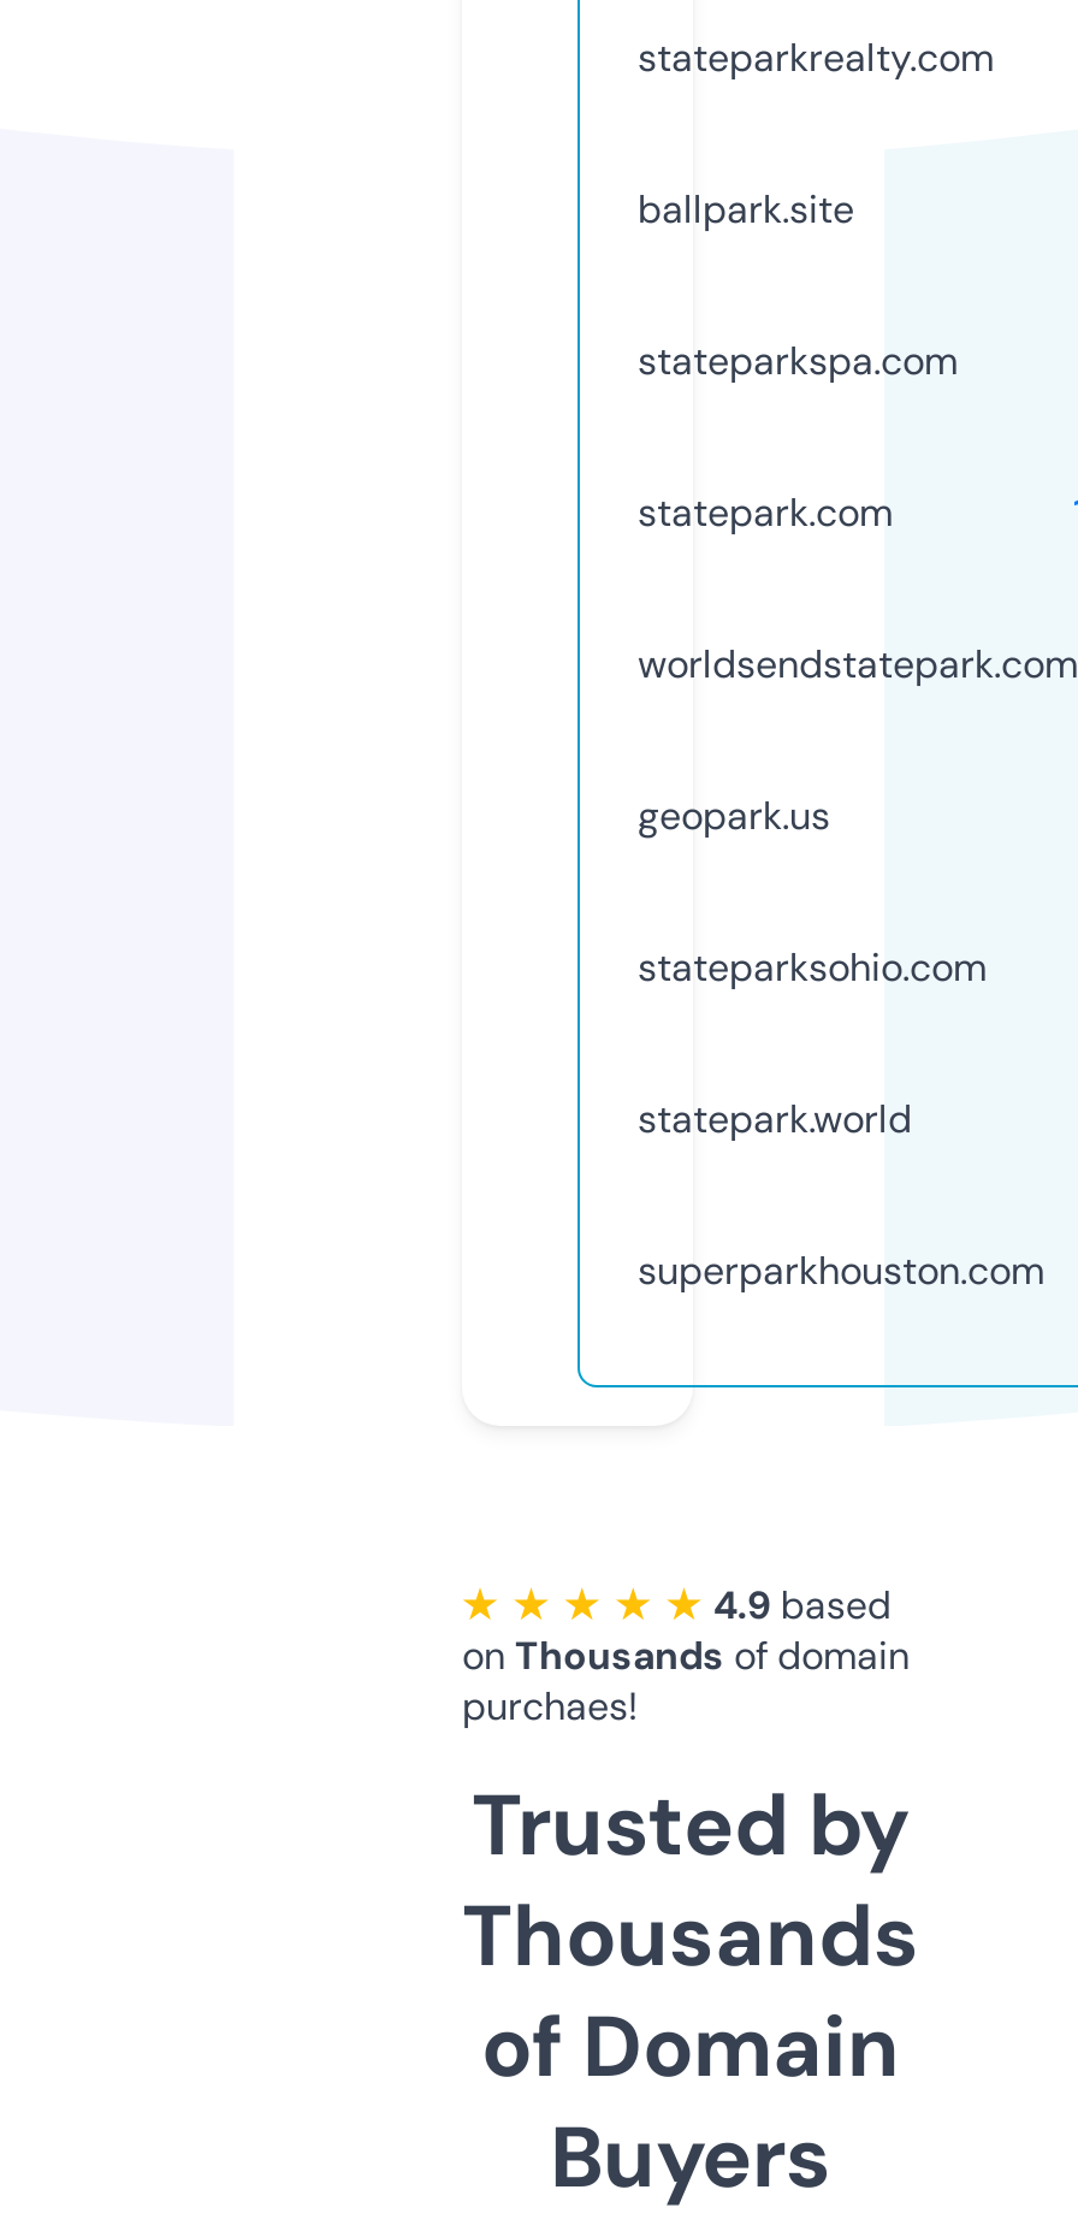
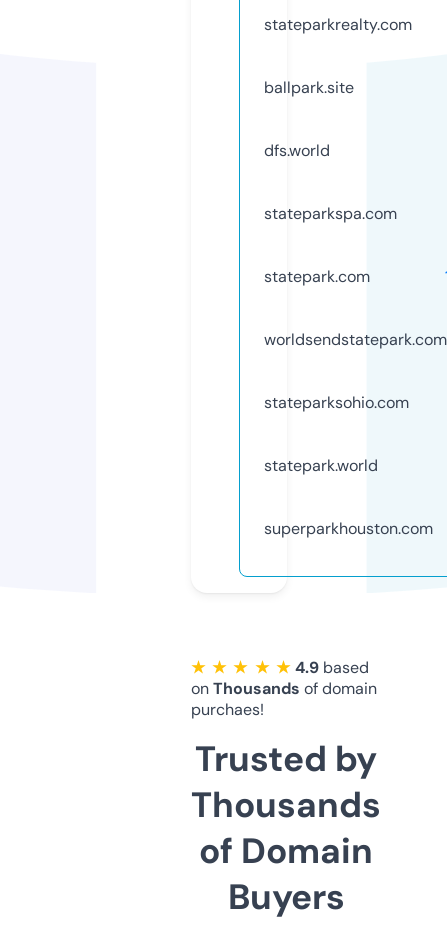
+ dfs.world

moved down: stateparkspa.com | statepark.com | worldsendstatepark.com

- geopark.us
